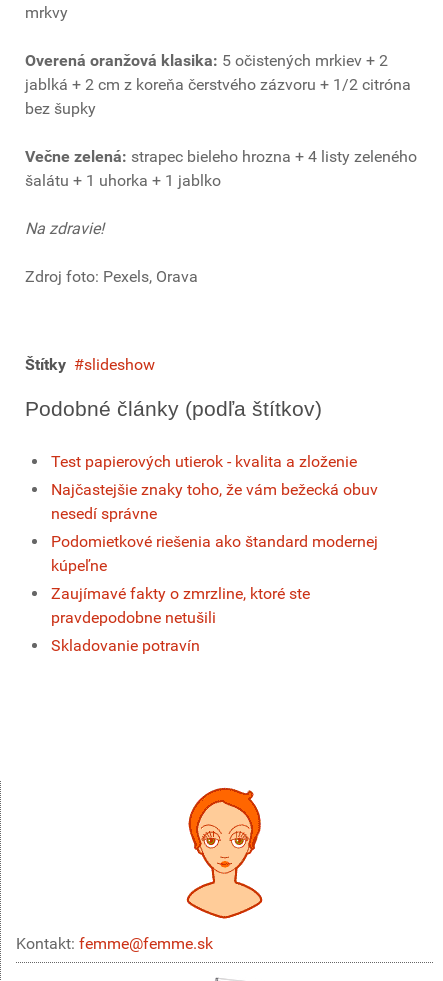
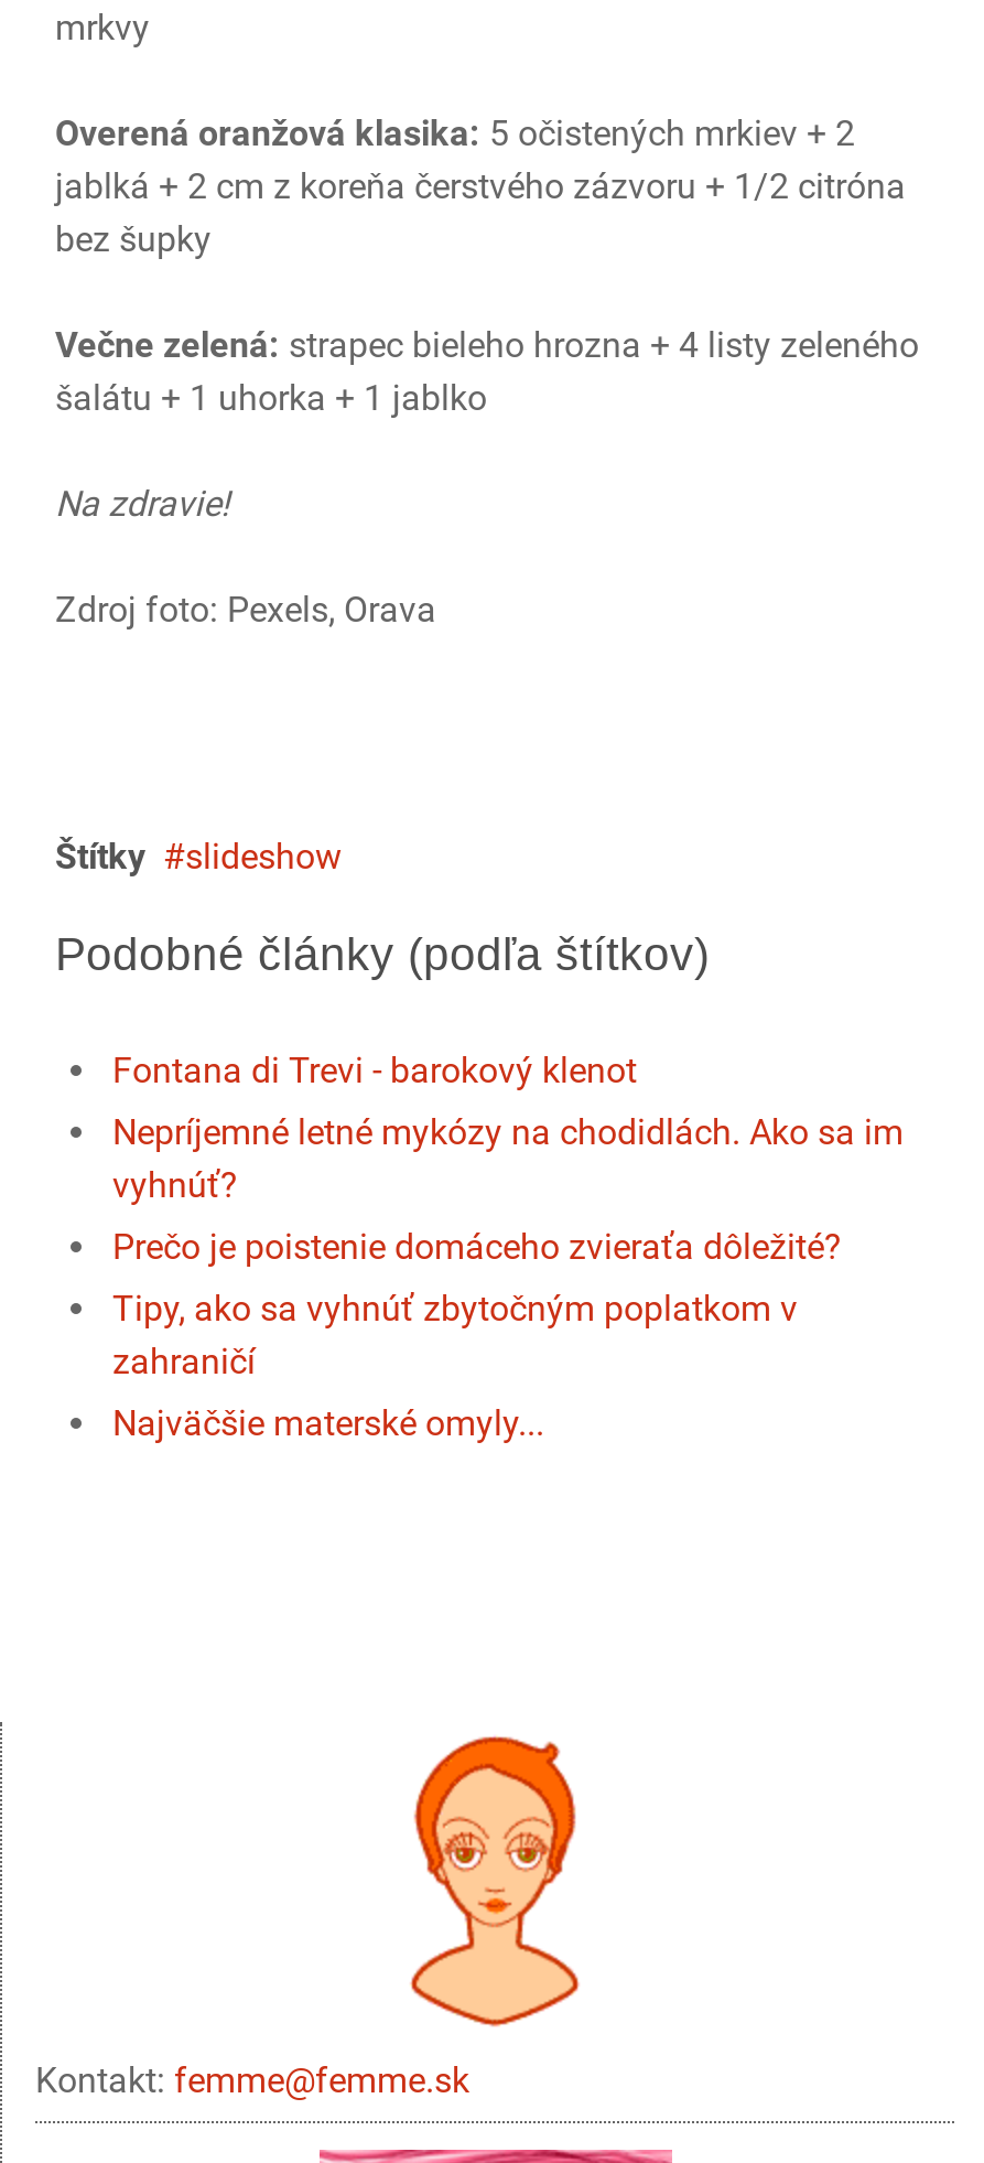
moved down: Štítky | slideshow | Podobné články (podľa štítkov)

- Test papierových utierok - kvalita a zloženie
+ Fontana di Trevi - barokový klenot

- Najčastejšie znaky toho, že vám bežecká obuv
- nesedí správne
+ Nepríjemné letné mykózy na chodidlách. Ako sa im
+ vyhnúť?

- Podomietkové riešenia ako štandard modernej
- kúpeľne
+ Prečo je poistenie domáceho zvieraťa dôležité?

- Zaujímavé fakty o zmrzline, ktoré ste
- pravdepodobne netušili
+ Tipy, ako sa vyhnúť zbytočným poplatkom v
+ zahraničí

- Skladovanie potravín
+ Najväčšie materské omyly...
